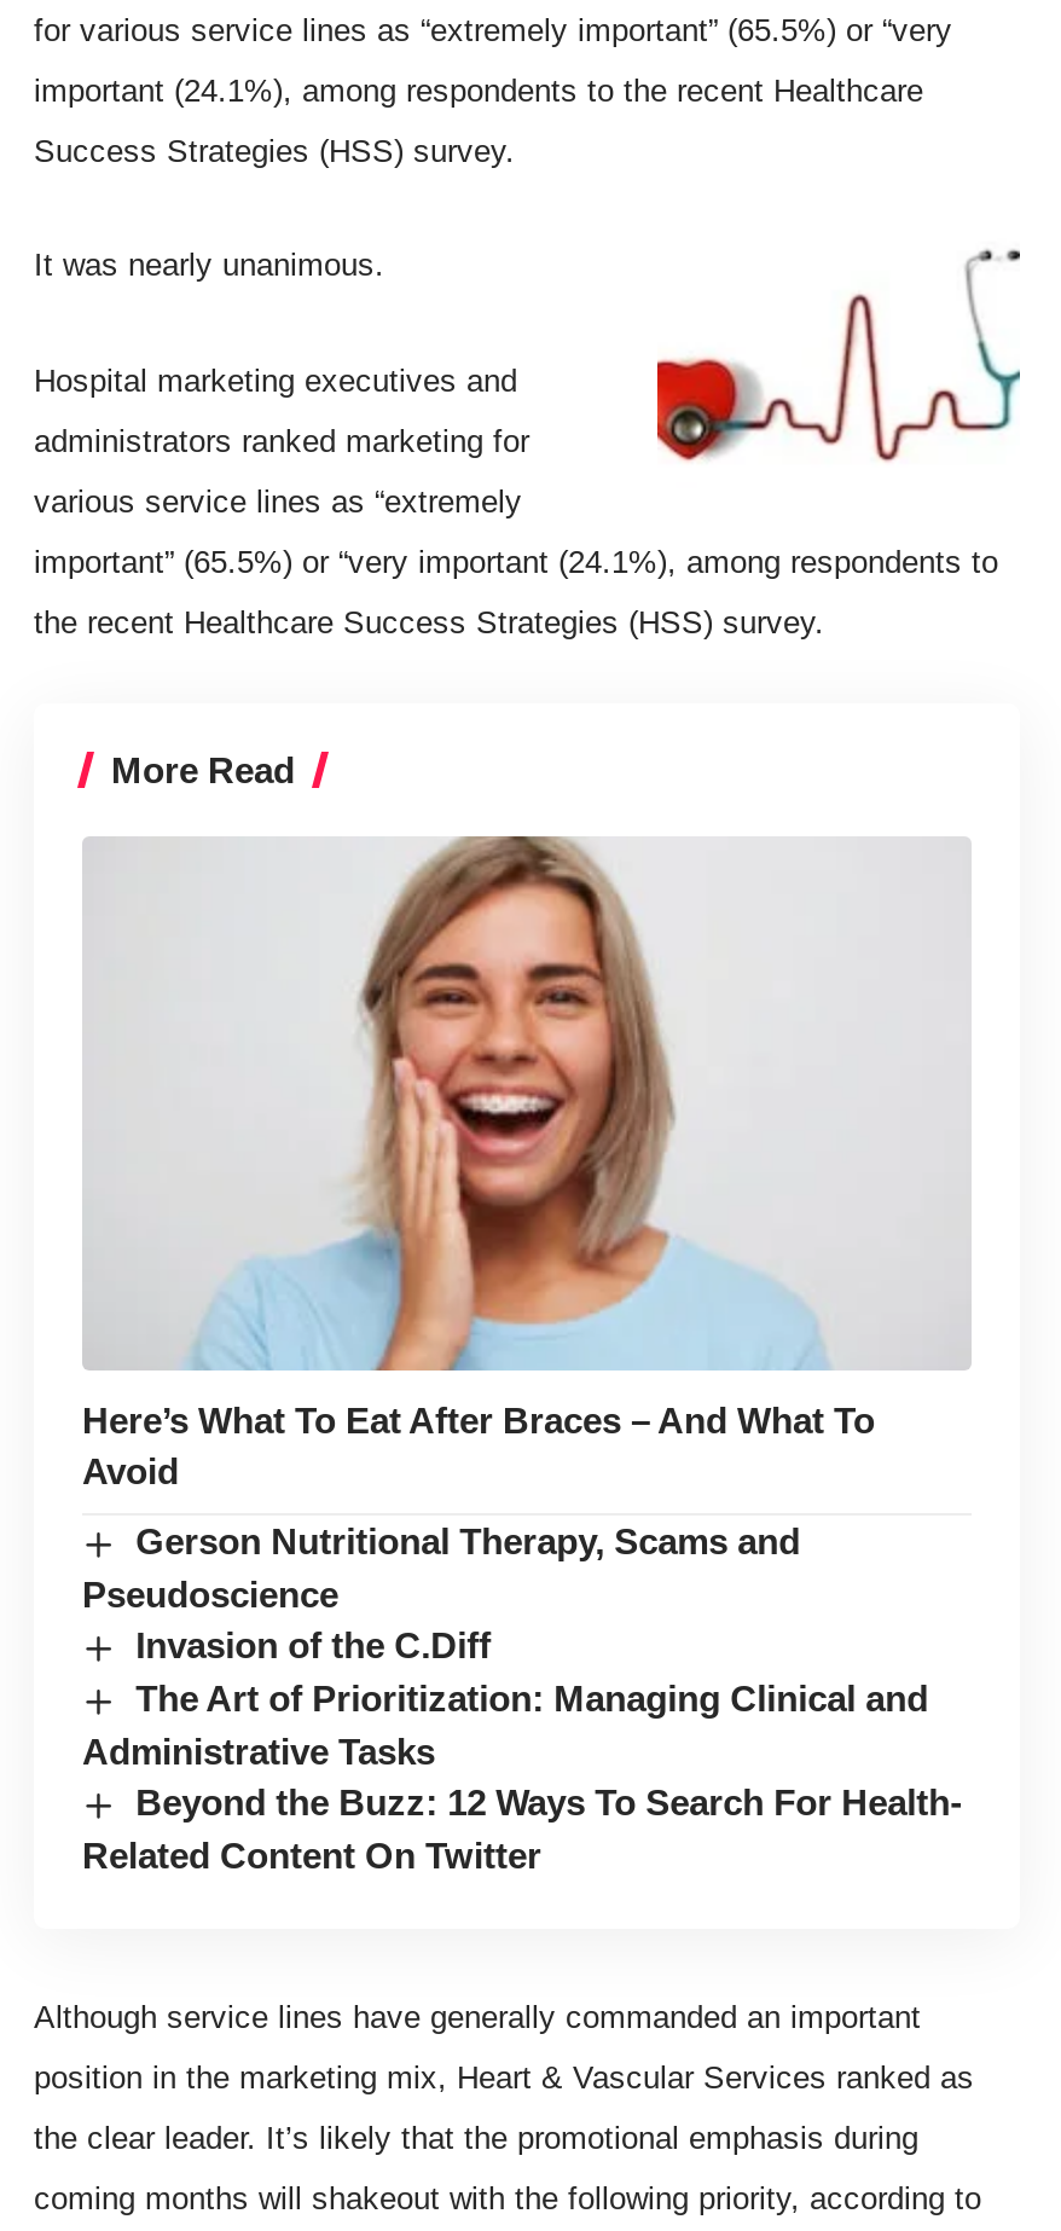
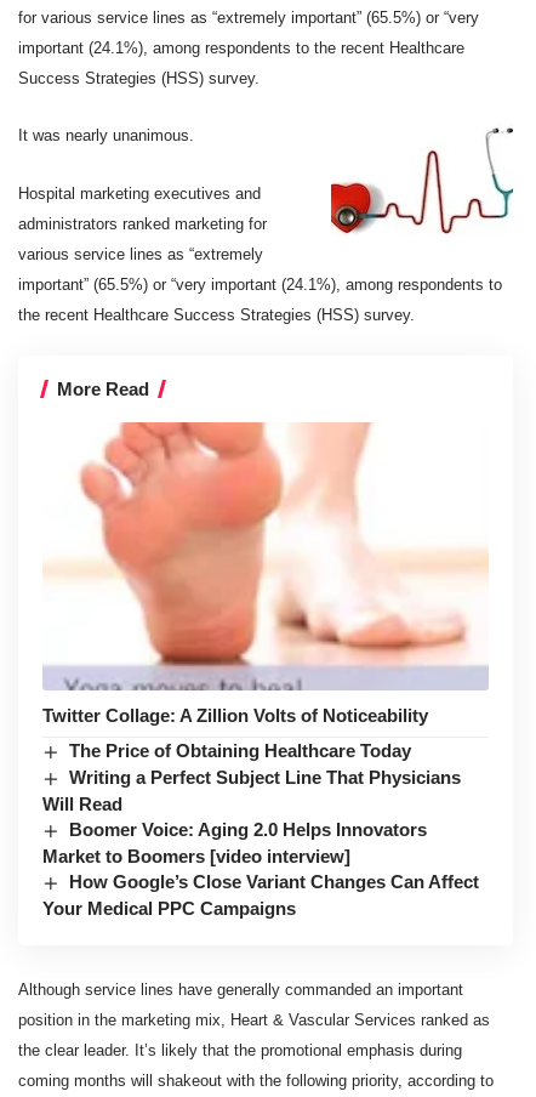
- [image]
- Here’s What To Eat After Braces – And What To
- Avoid
+ [image]
+ Twitter Collage: A Zillion Volts of Noticeability

- Gerson Nutritional Therapy, Scams and
- Pseudoscience
- Invasion of the C.Diff
- The Art of Prioritization: Managing Clinical and
- Administrative Tasks
- Beyond the Buzz: 12 Ways To Search For Health-
- Related Content On Twitter
+ The Price of Obtaining Healthcare Today
+ Writing a Perfect Subject Line That Physicians
+ Will Read
+ Boomer Voice: Aging 2.0 Helps Innovators
+ Market to Boomers [video interview]
+ How Google’s Close Variant Changes Can Affect
+ Your Medical PPC Campaigns
